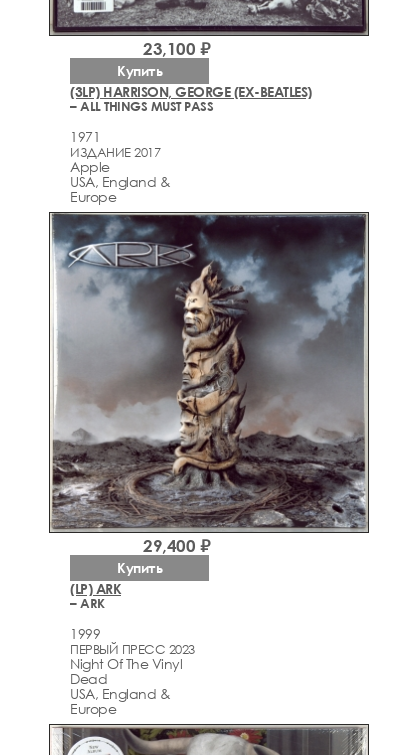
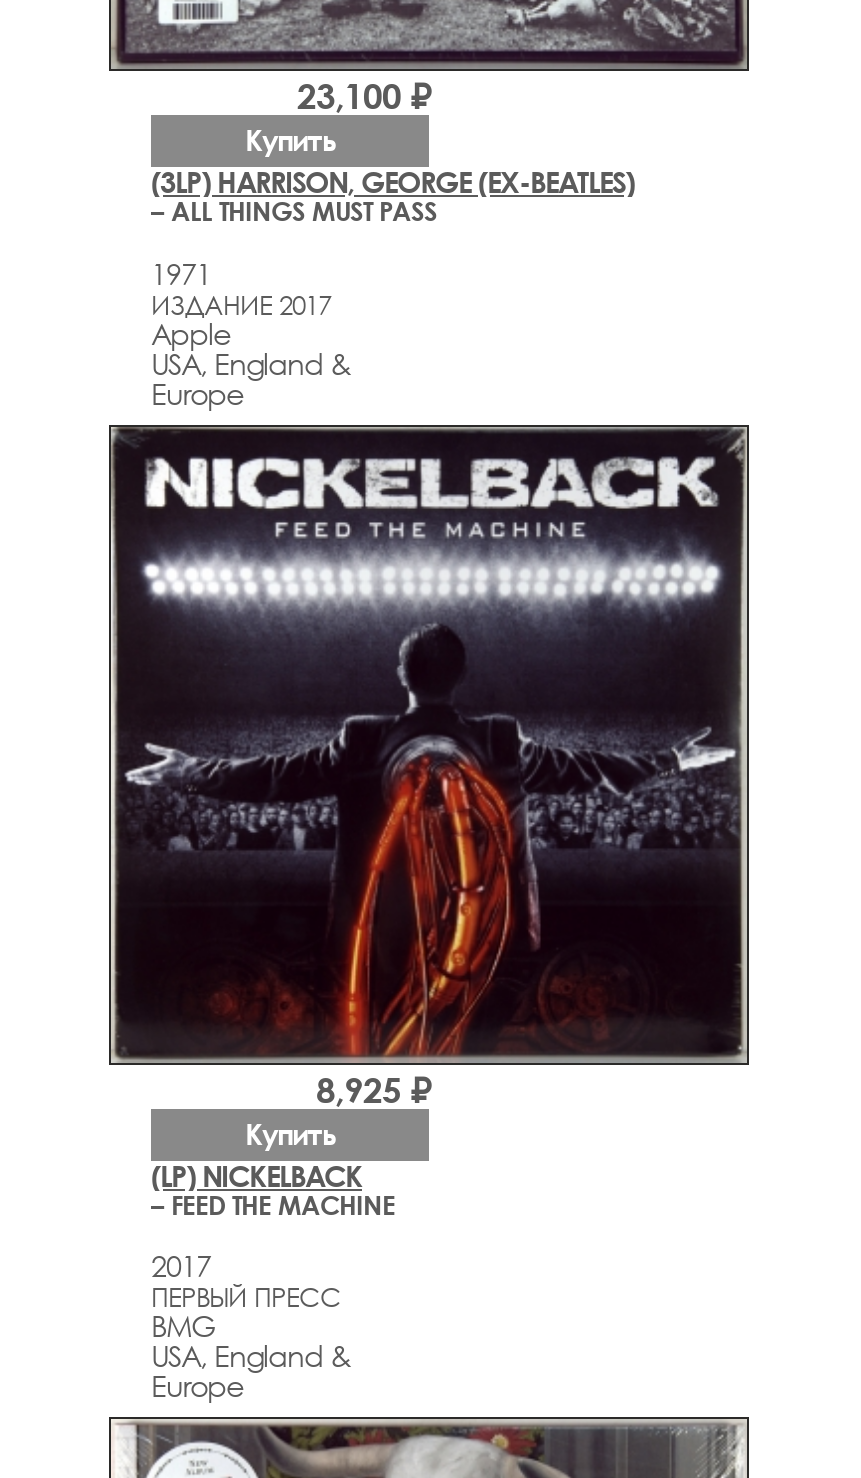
- [image]
- 29,400 ₽
+ [image]
+ 8,925 ₽

- (LP) ARK
- – ARK
+ (LP) NICKELBACK
+ – FEED THE MACHINE

- 1999
- ПЕРВЫЙ ПРЕСС 2023
- Night Of The Vinyl
- Dead
+ 2017
+ ПЕРВЫЙ ПРЕСС
+ BMG
